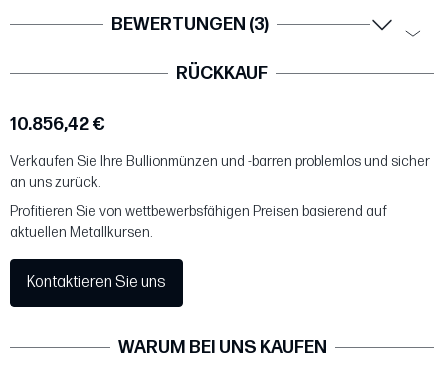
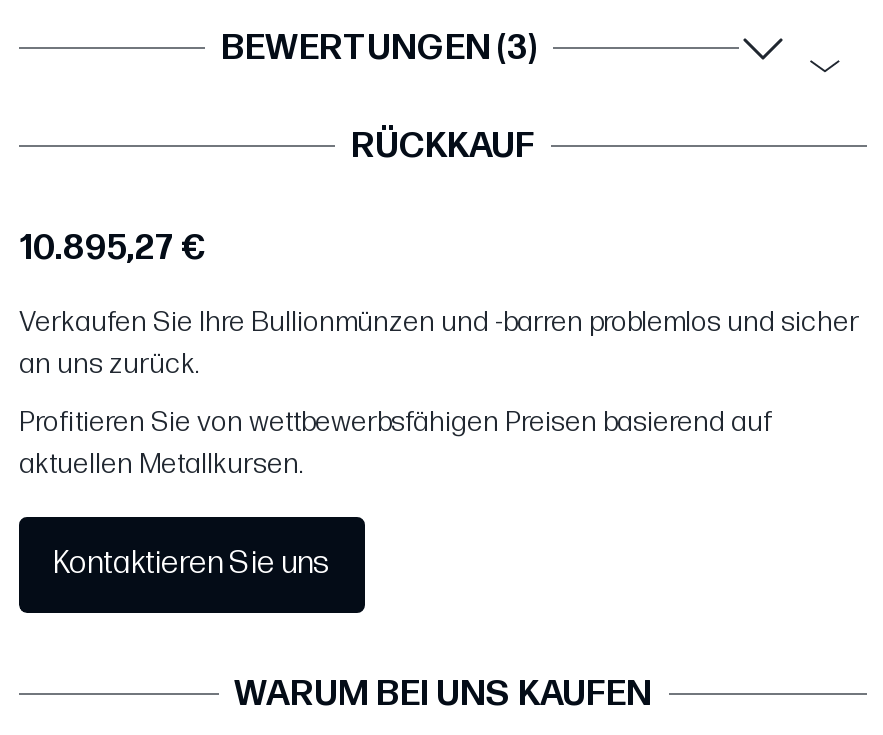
- 10.856,42 €
+ 10.895,27 €
